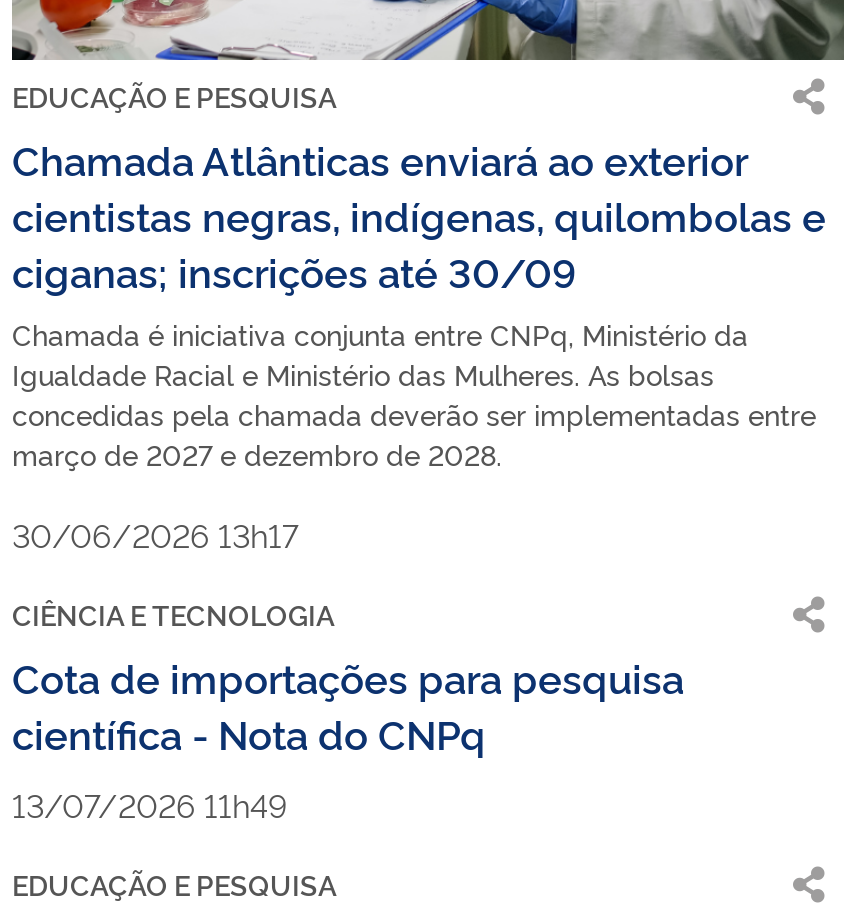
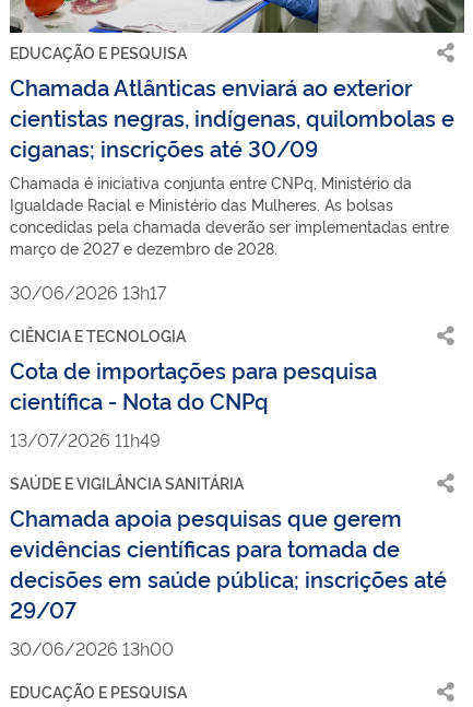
+ SAÚDE E VIGILÂNCIA SANITÁRIA
+ Chamada apoia pesquisas que gerem
+ evidências científicas para tomada de
+ decisões em saúde pública; inscrições até
+ 29/07
+ 30/06/2026 13h00
